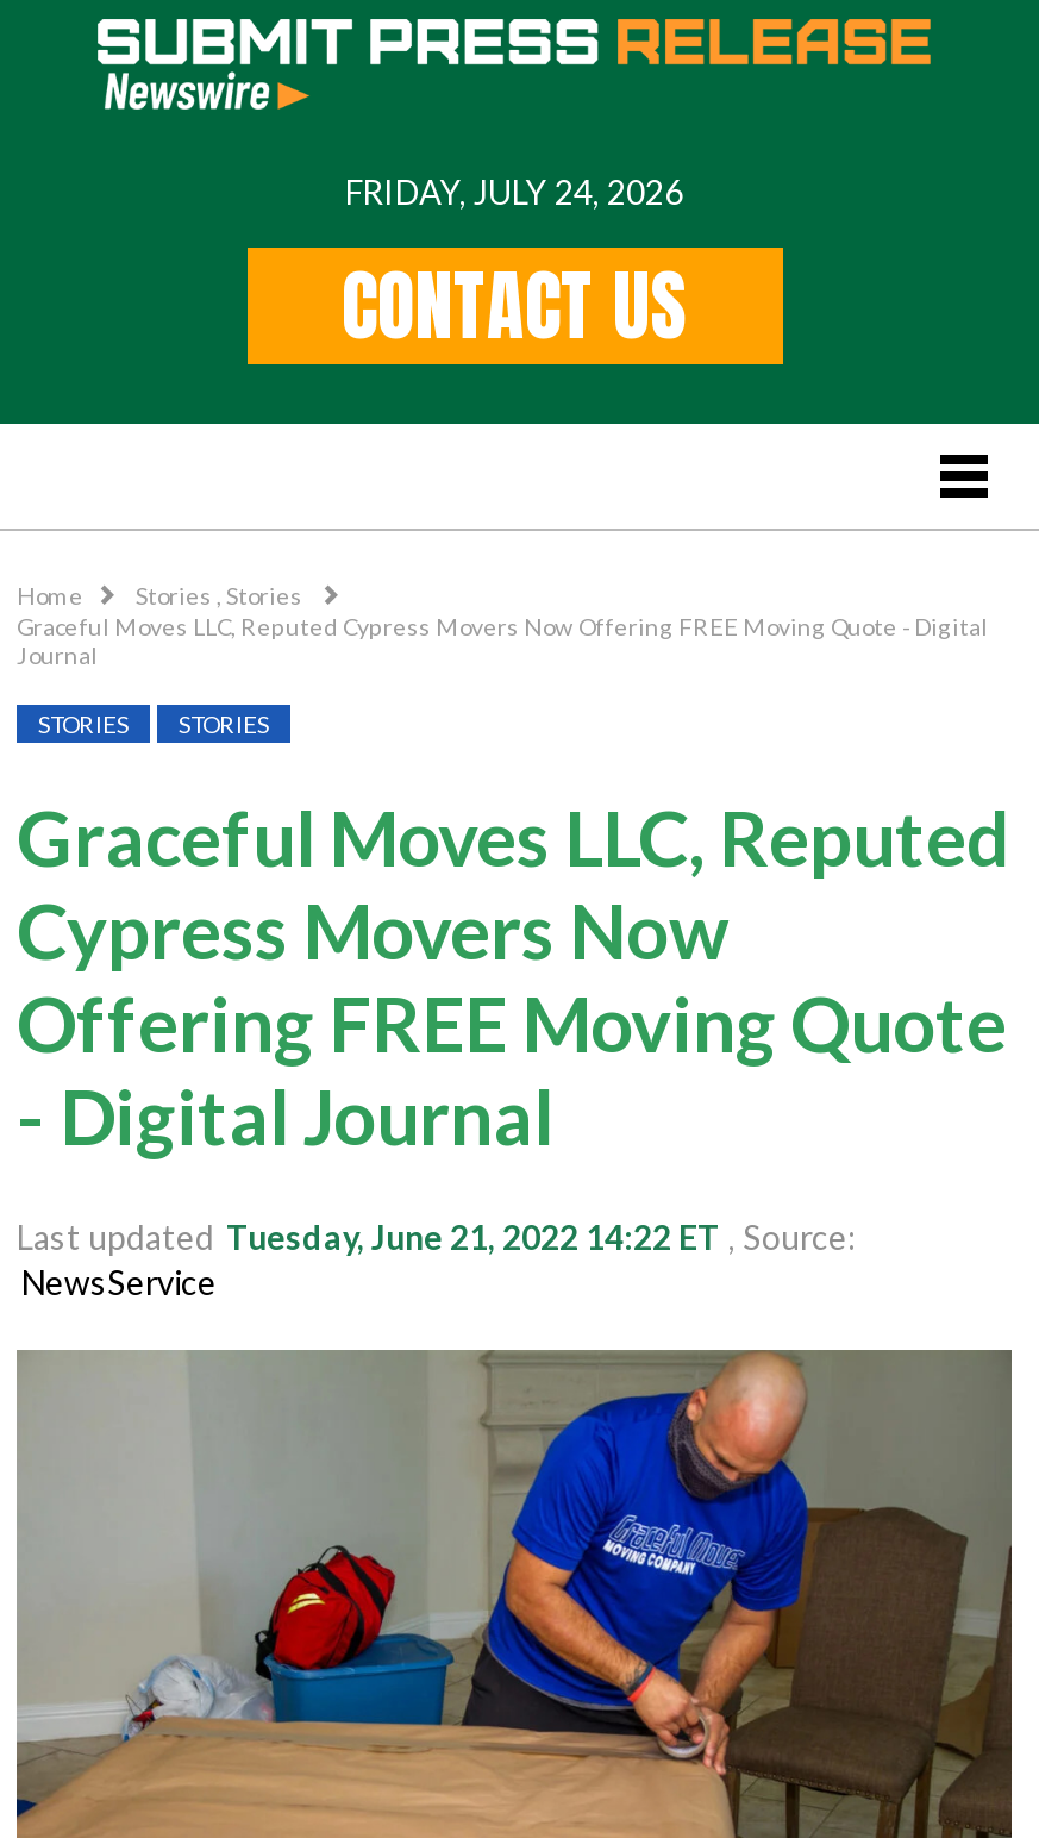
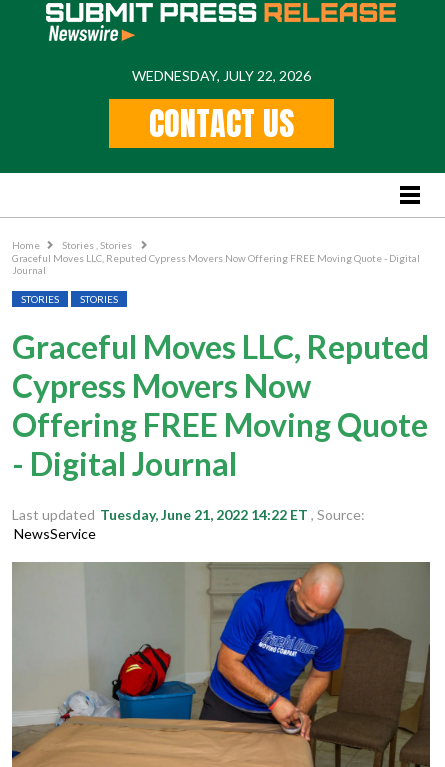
- FRIDAY, JULY 24, 2026
+ WEDNESDAY, JULY 22, 2026
